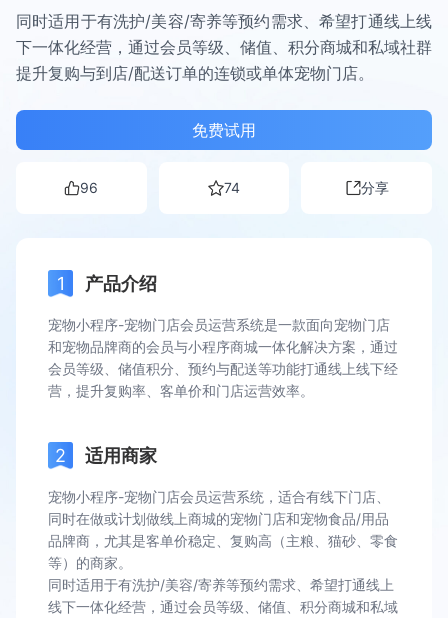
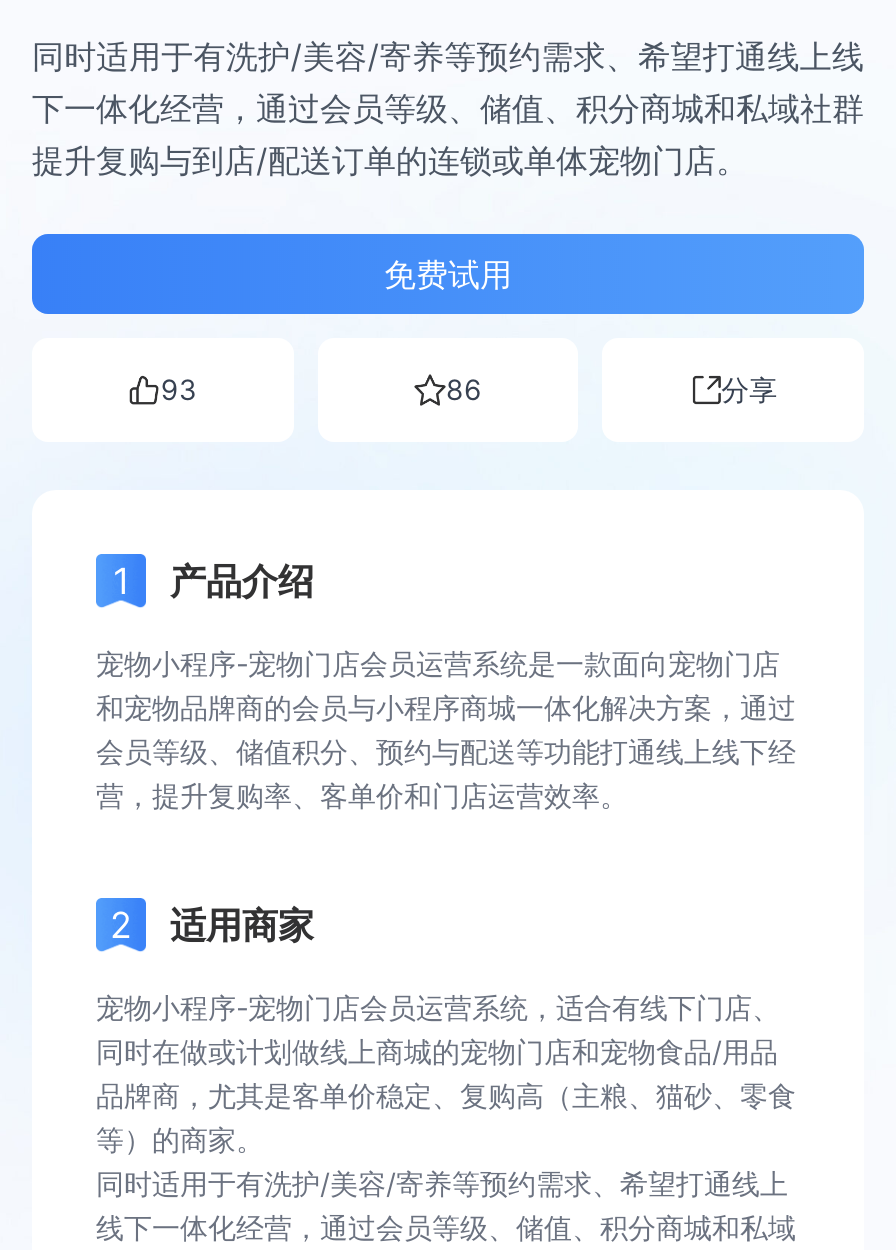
- 96
+ 93

- 74
+ 86
